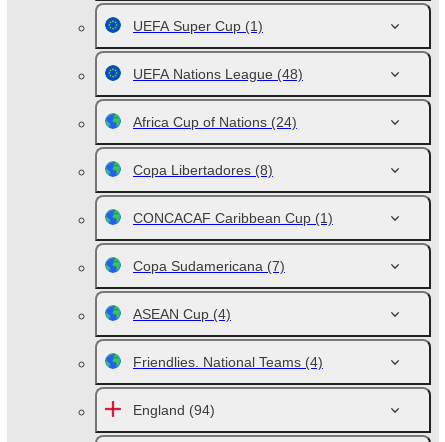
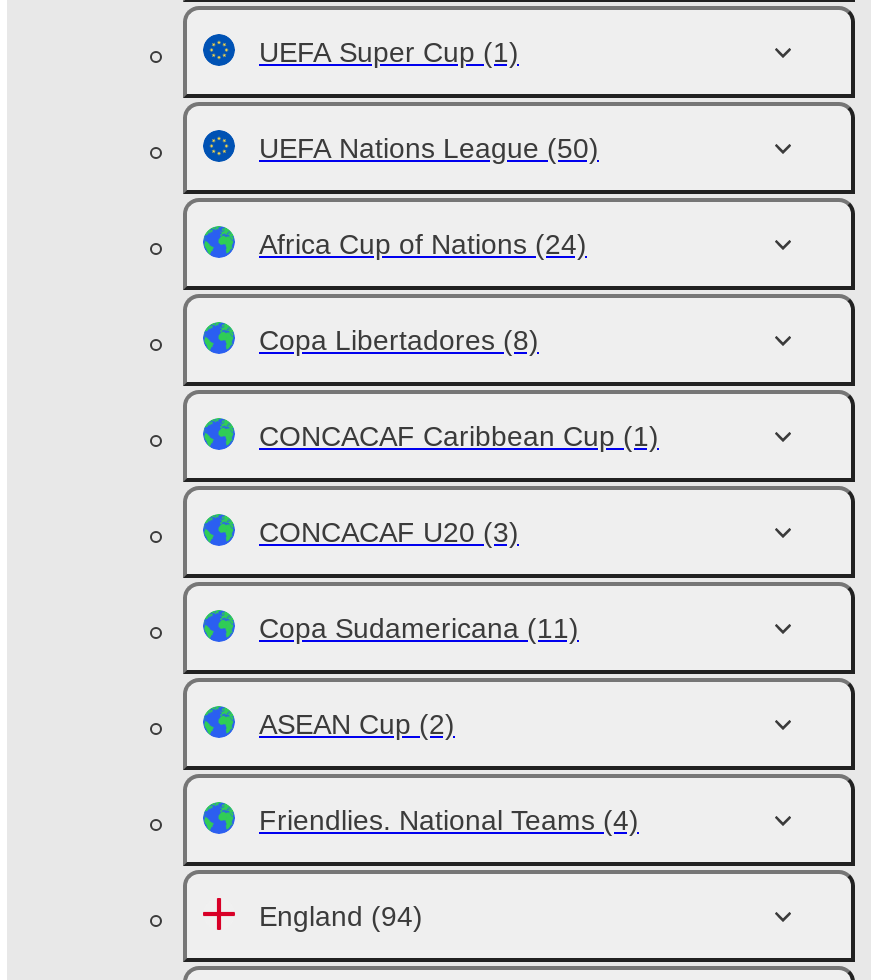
- UEFA Nations League (48)
+ UEFA Nations League (50)

- Copa Sudamericana (7)
- ASEAN Cup (4)
+ CONCACAF U20 (3)
+ Copa Sudamericana (11)
+ ASEAN Cup (2)
